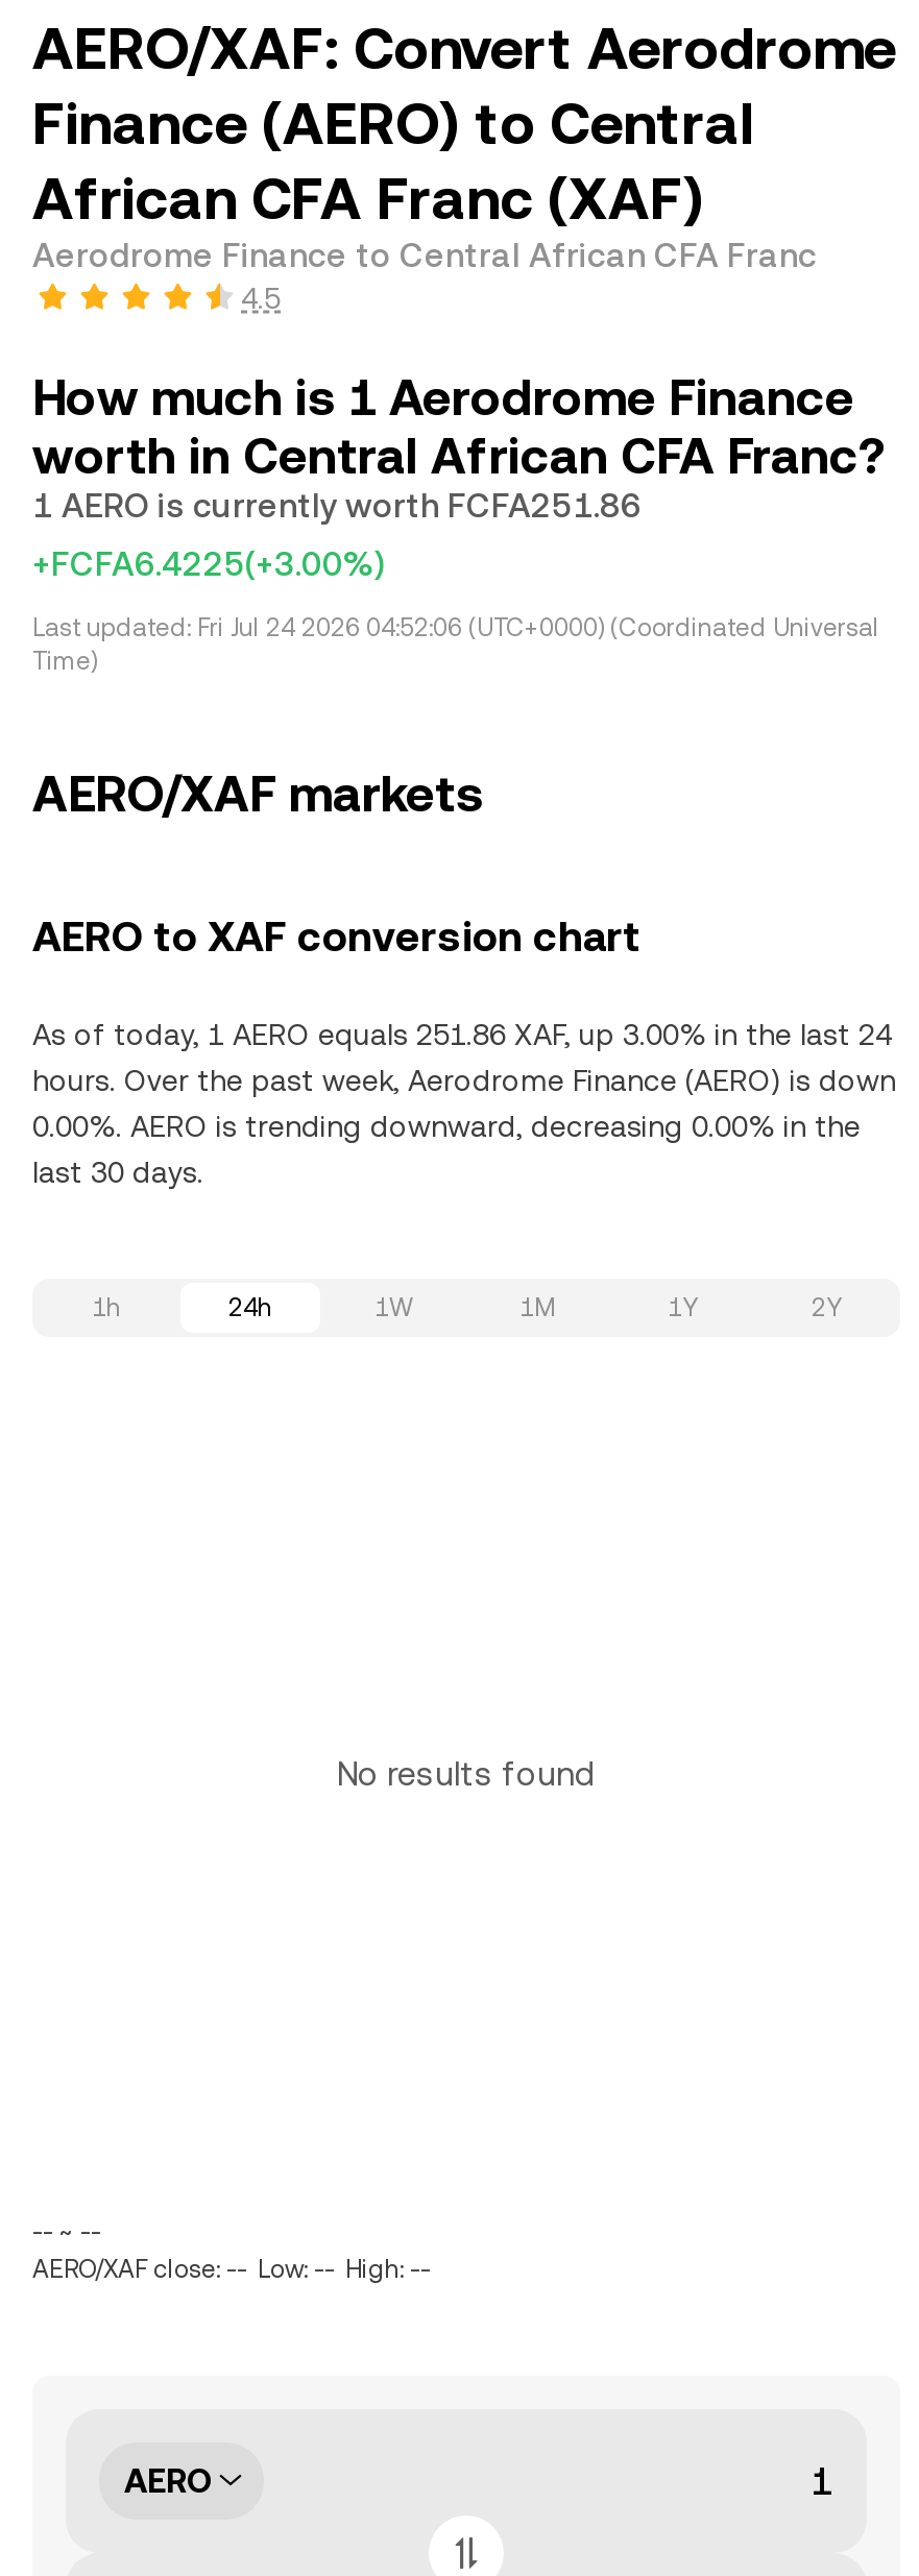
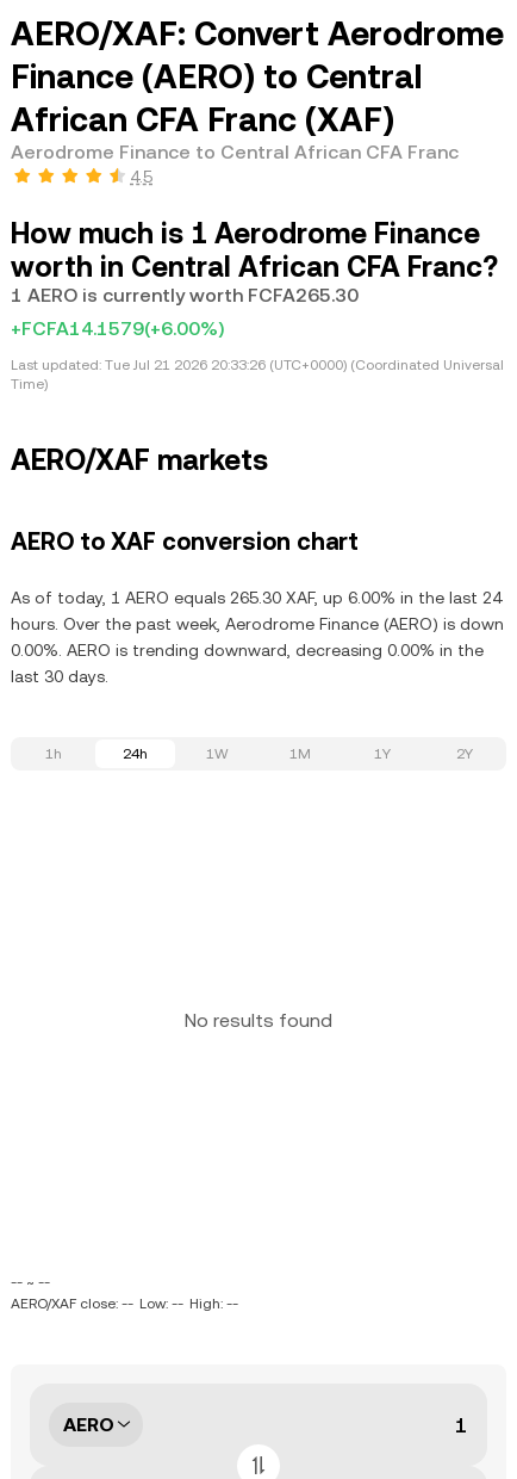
- 1 AERO is currently worth FCFA251.86
+ 1 AERO is currently worth FCFA265.30

- +FCFA6.4225(+3.00%)
+ +FCFA14.1579(+6.00%)

- Last updated: Fri Jul 24 2026 04:52:06 (UTC+0000) (Coordinated Universal
+ Last updated: Tue Jul 21 2026 20:33:26 (UTC+0000) (Coordinated Universal

- As of today, 1 AERO equals 251.86 XAF, up 3.00% in the last 24
+ As of today, 1 AERO equals 265.30 XAF, up 6.00% in the last 24
